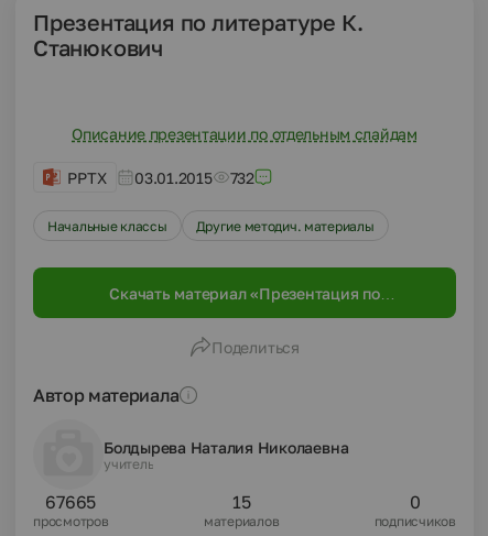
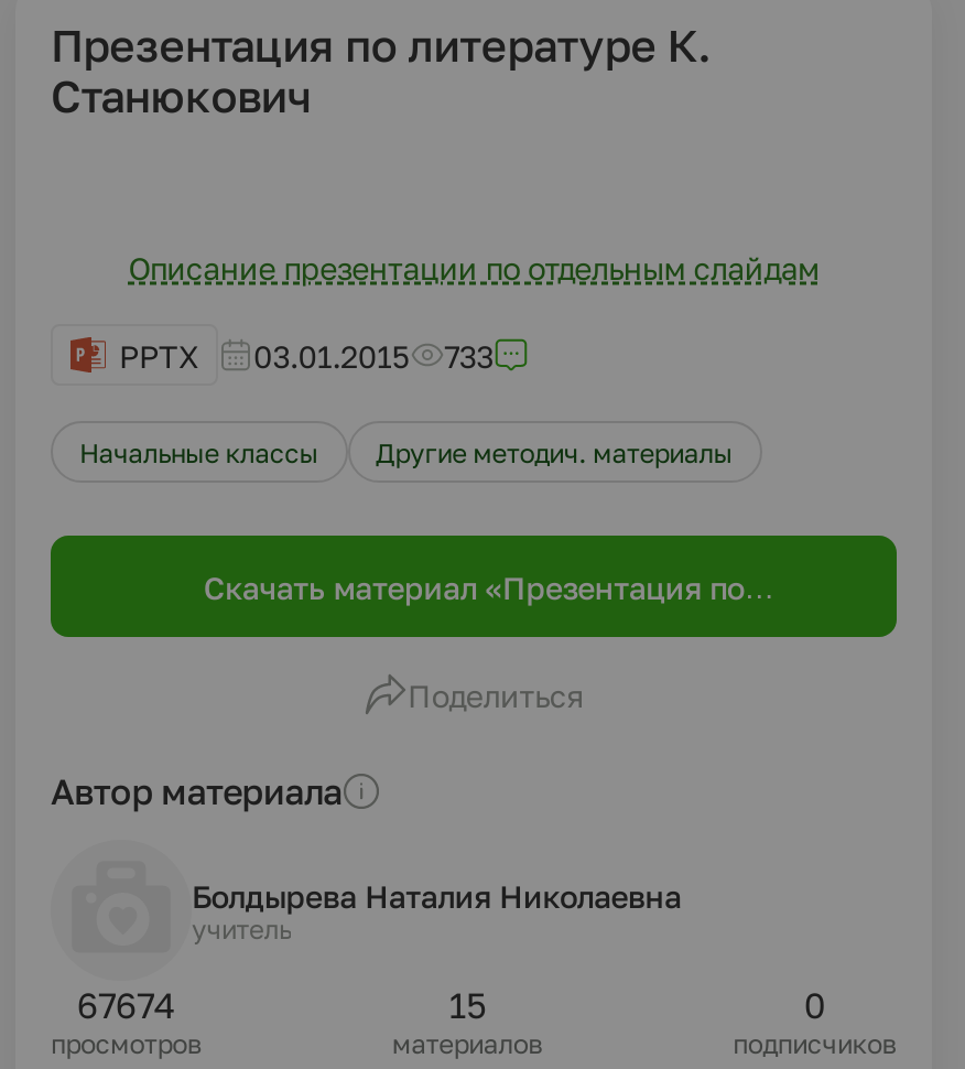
- PPTX 03.01.2015 732
+ PPTX 03.01.2015 733

- 67665
+ 67674
